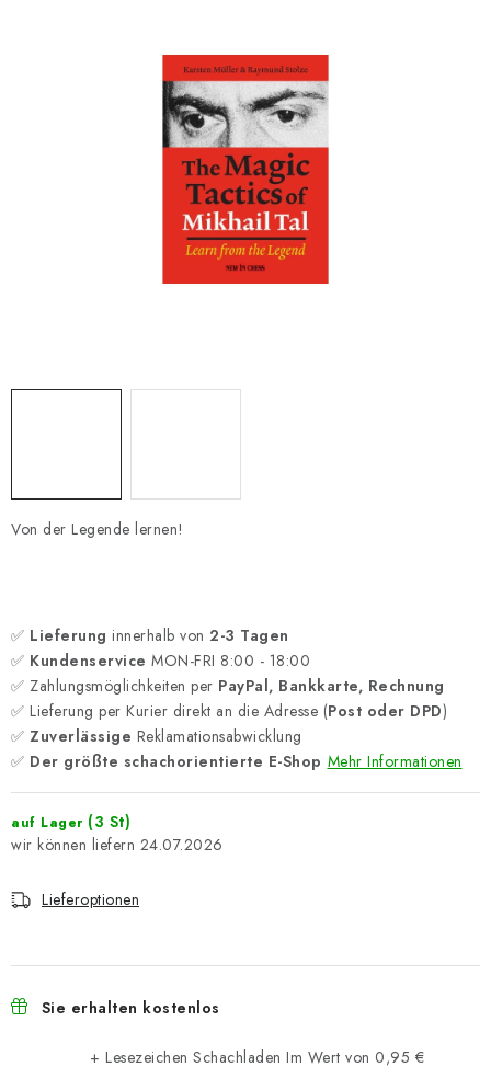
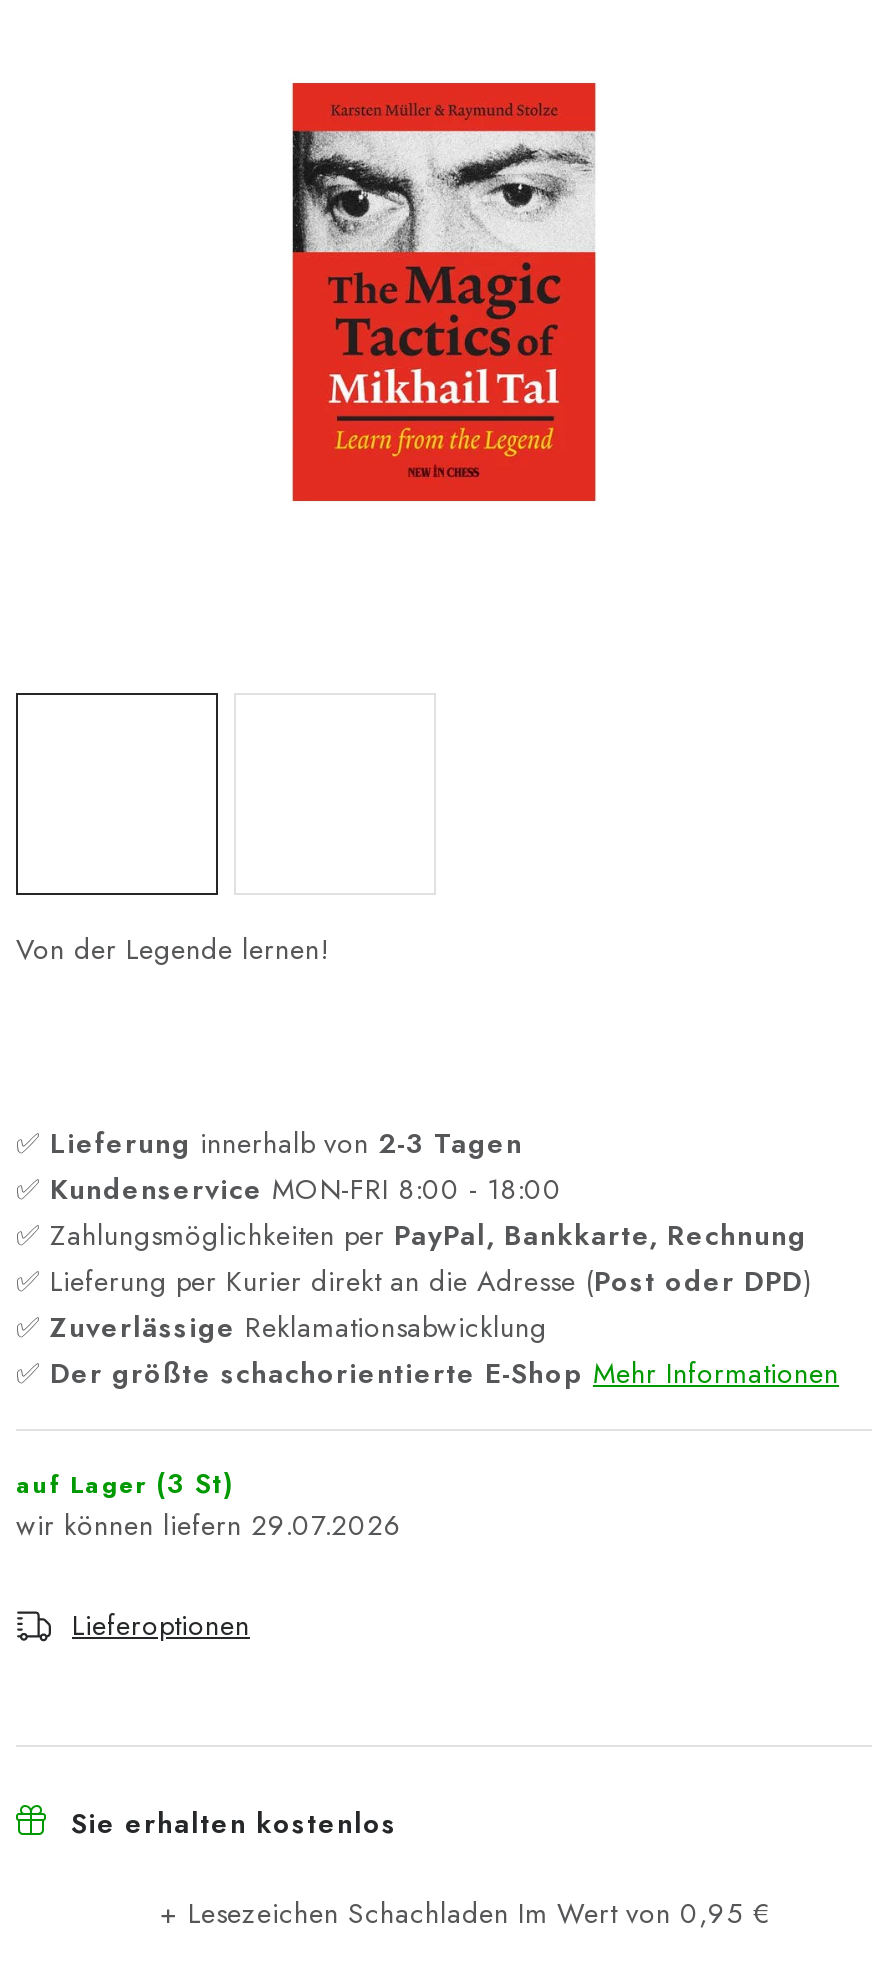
- 24.07.2026
+ 29.07.2026
